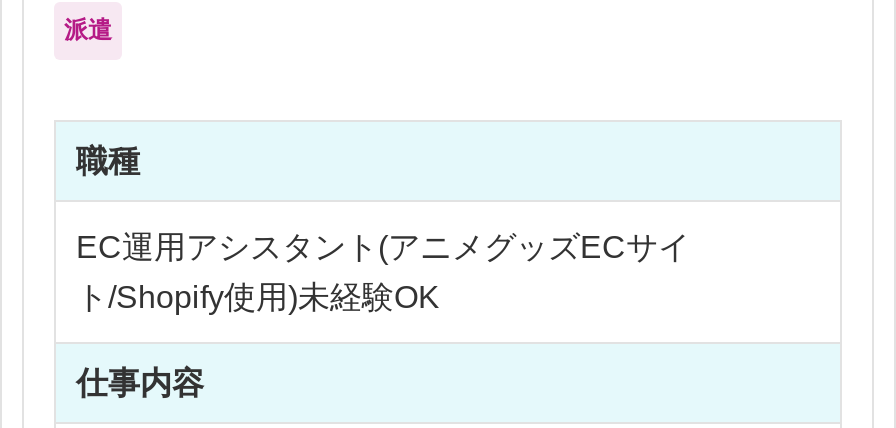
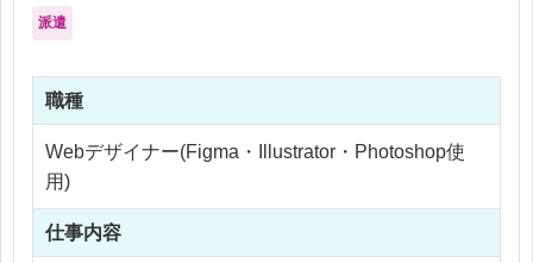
- EC運用アシスタント(アニメグッズECサイ
+ Webデザイナー(Figma・Illustrator・Photoshop使

- ト/Shopify使用)未経験OK
+ 用)
